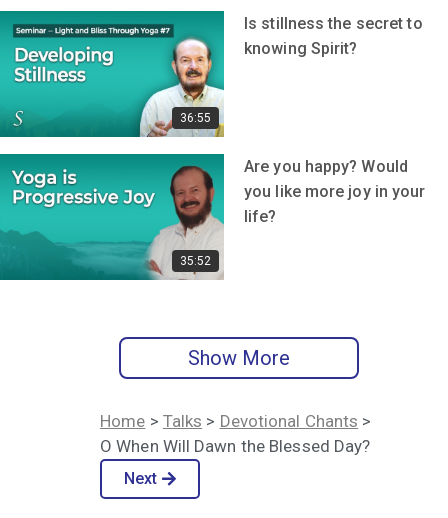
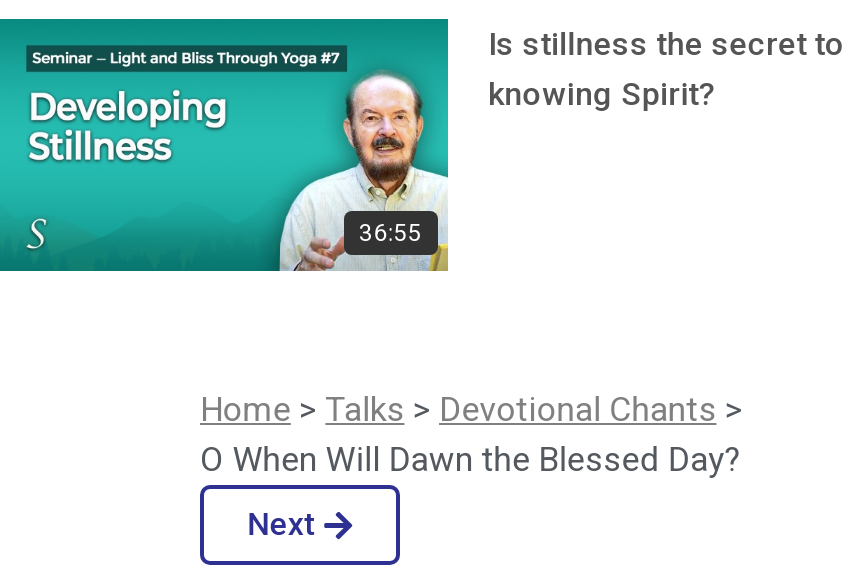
- [image]
- 35:52

- Are you happy? Would
- you like more joy in your
- life?

- Show More
